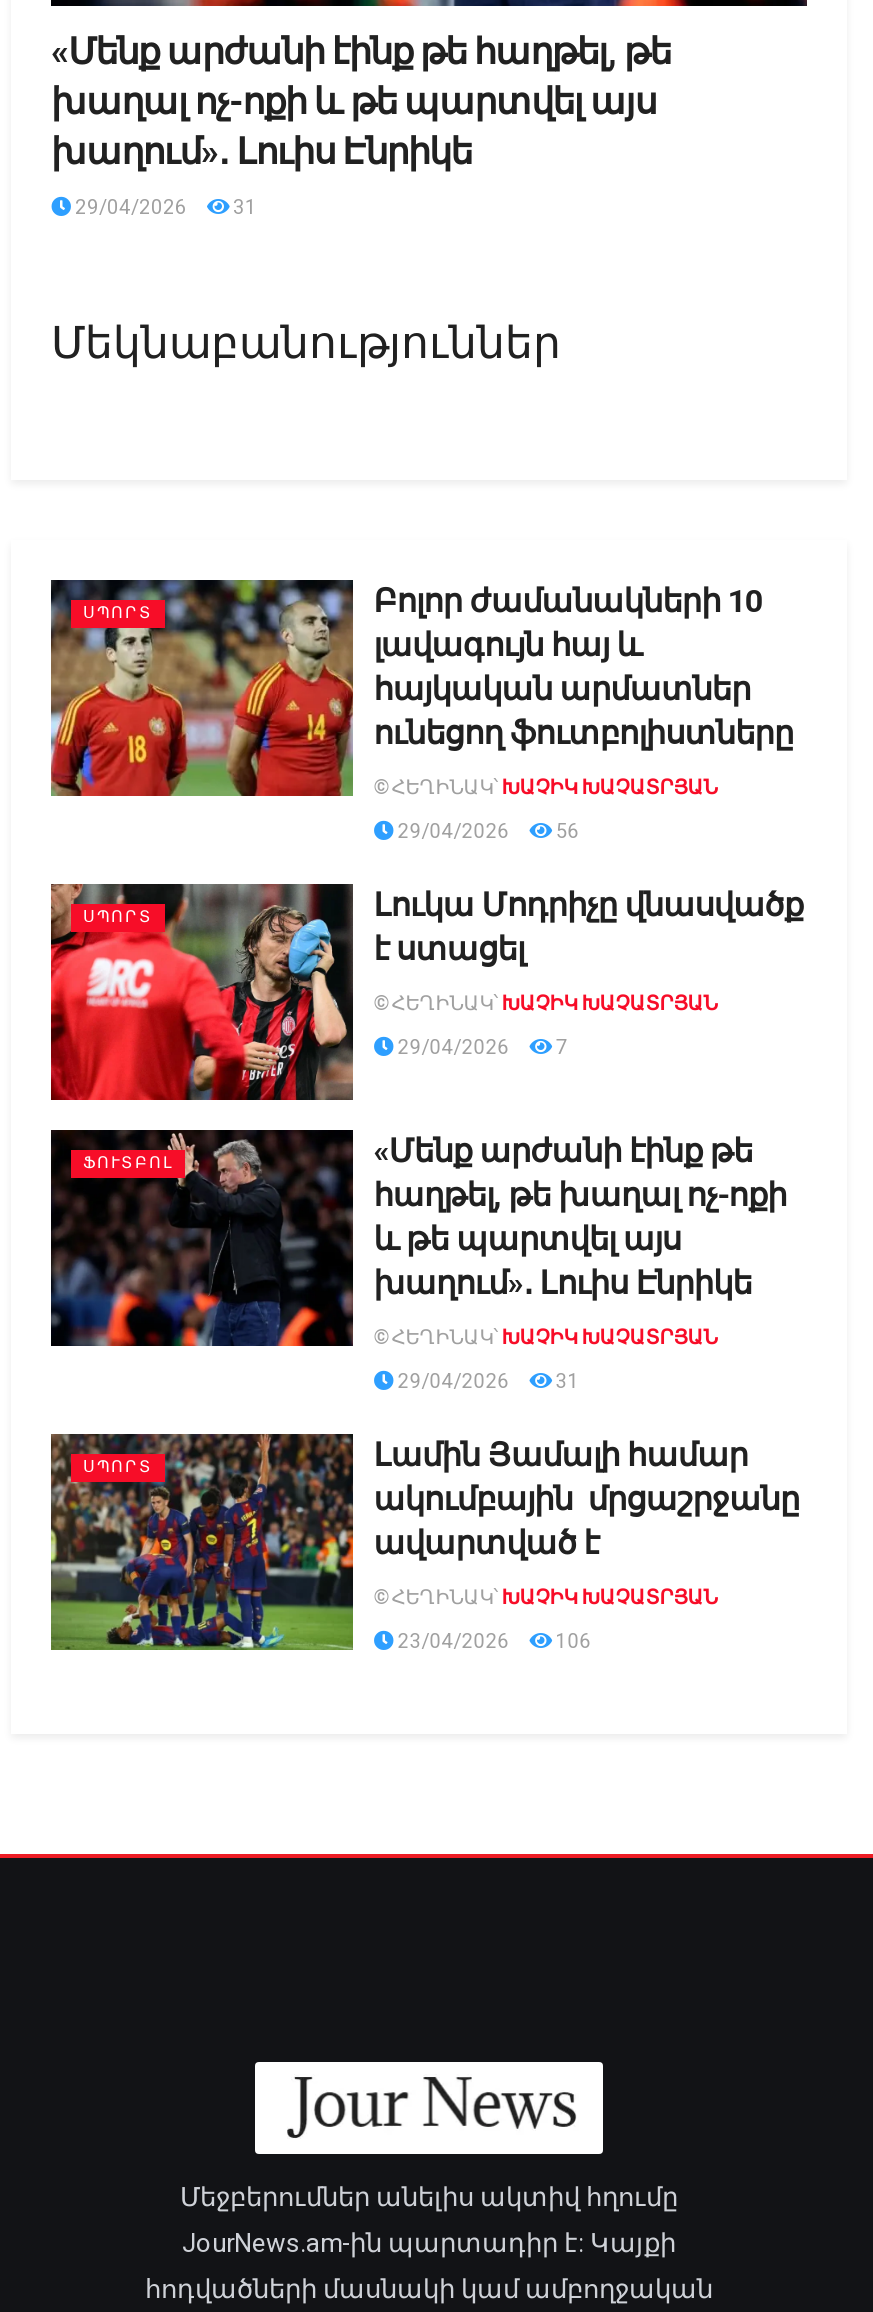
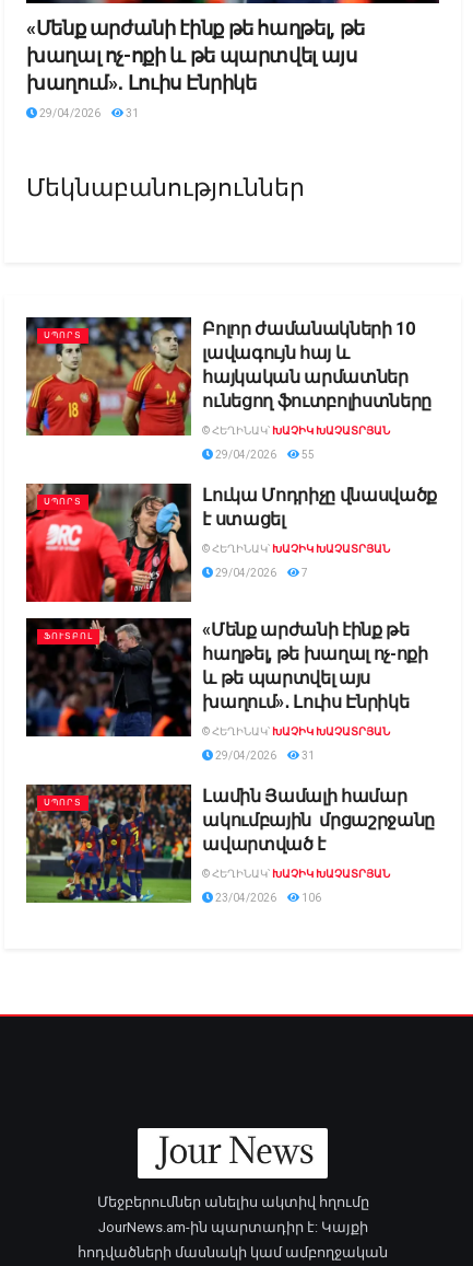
- 29/04/2026 56
+ 29/04/2026 55
